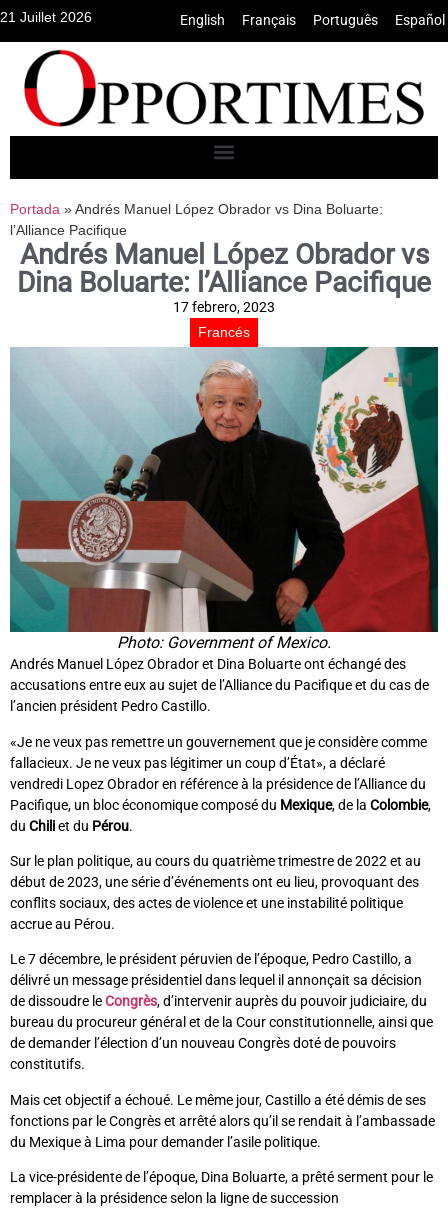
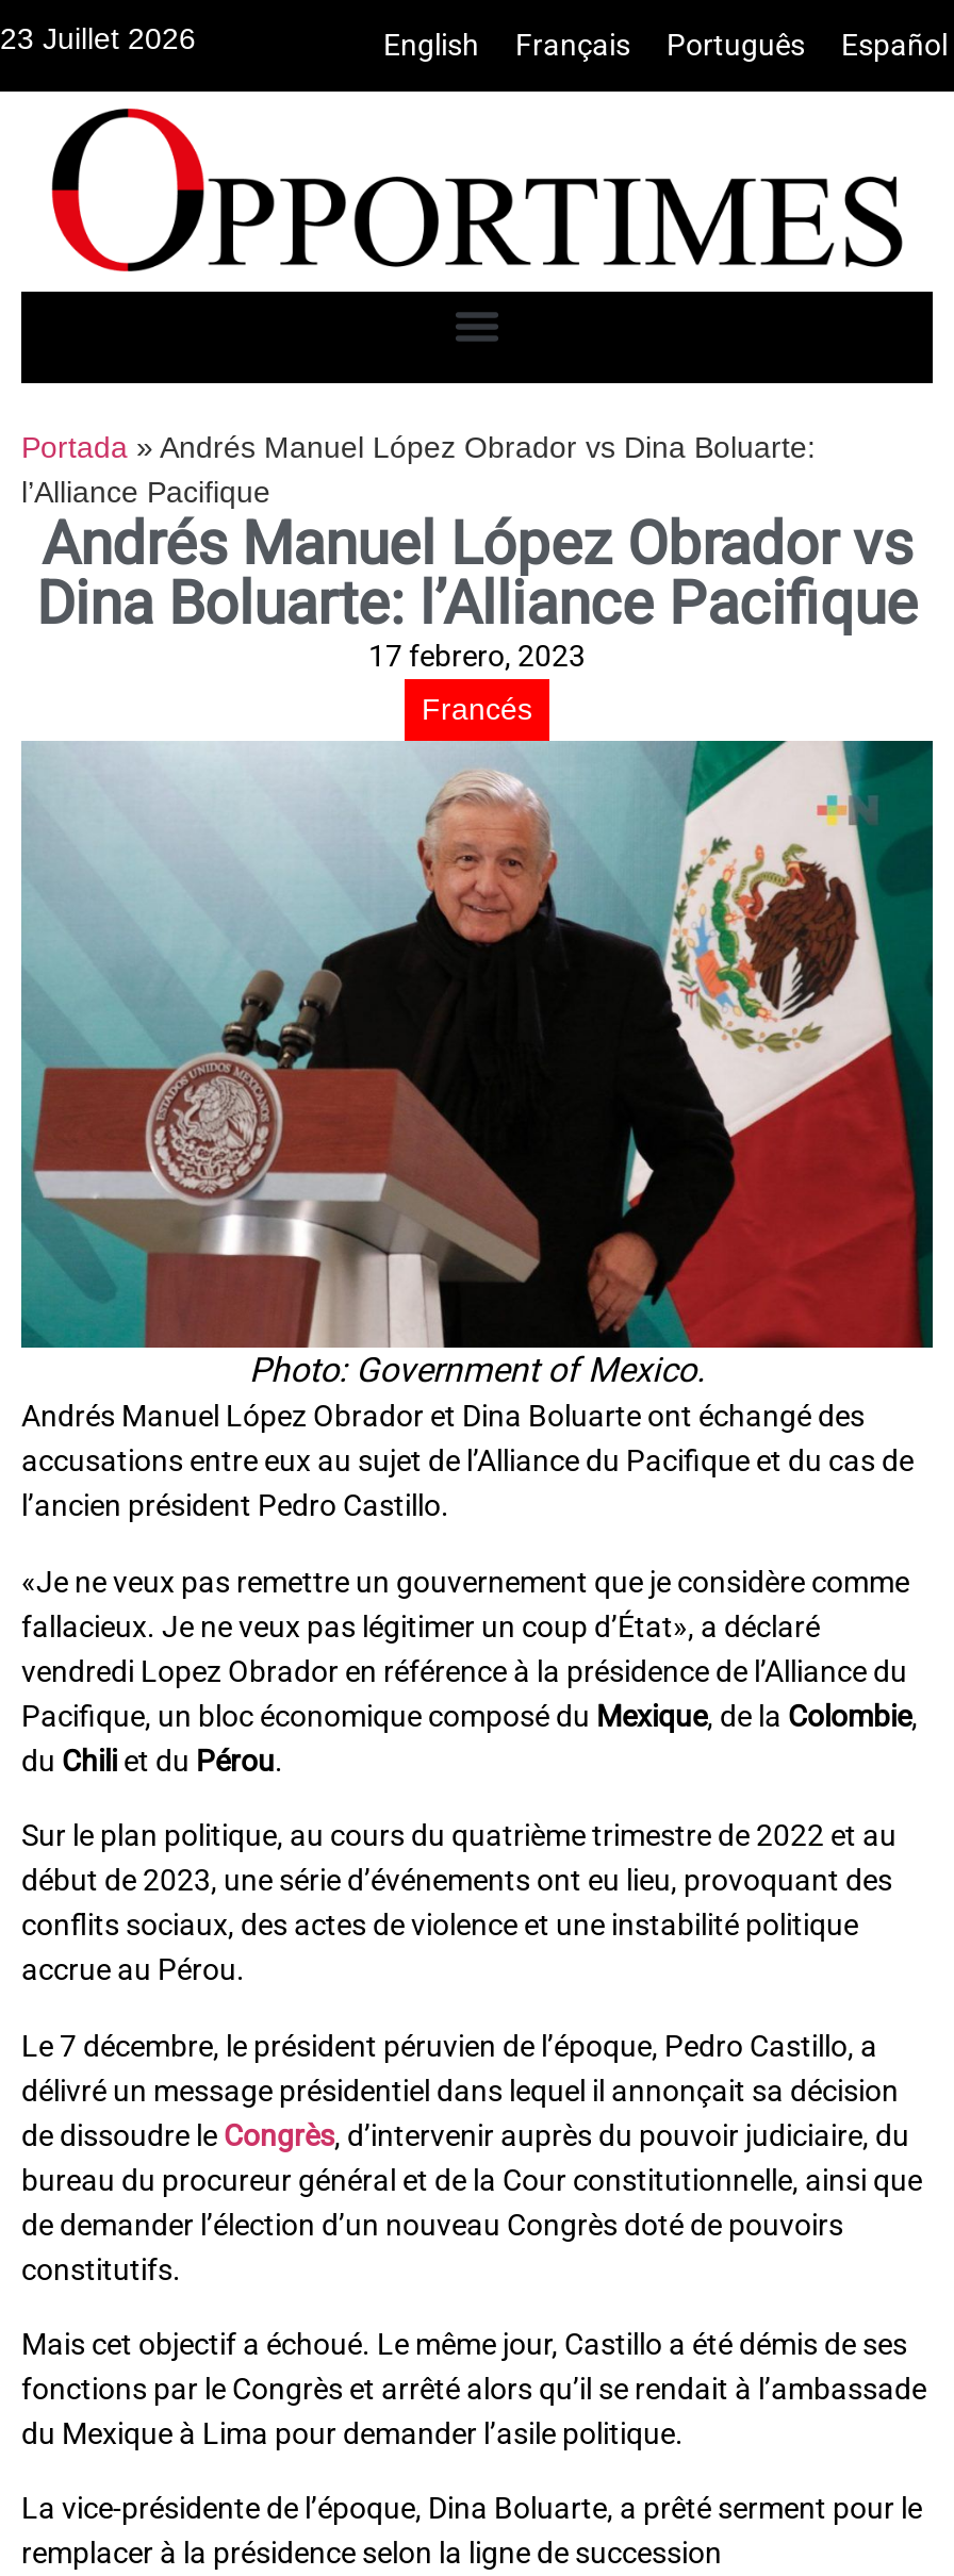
- 21 Juillet 2026
+ 23 Juillet 2026
